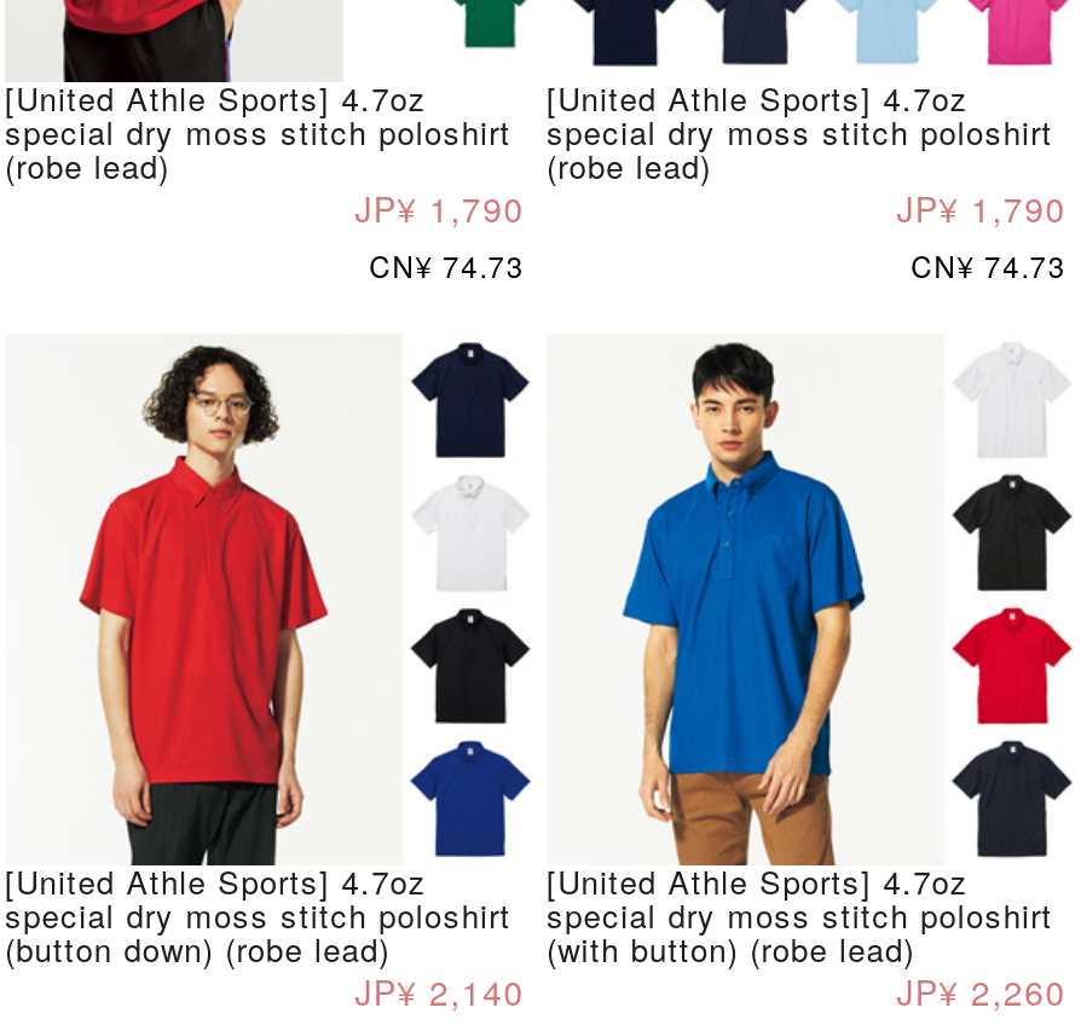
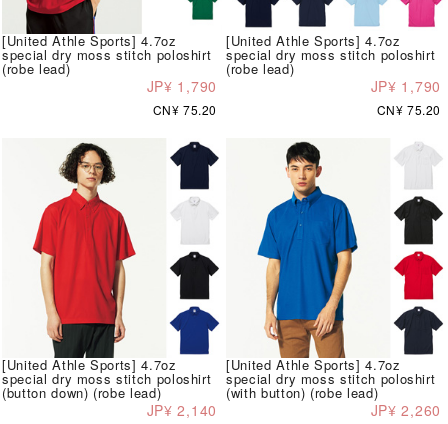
- CN¥ 74.73
+ CN¥ 75.20

- CN¥ 74.73
+ CN¥ 75.20
